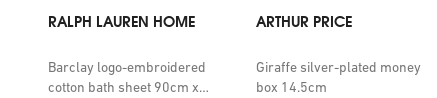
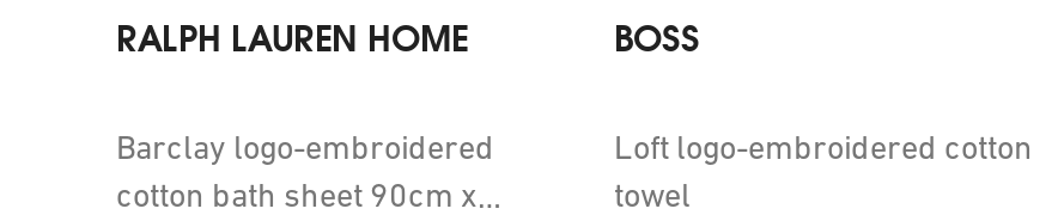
- ARTHUR PRICE
+ BOSS

- Giraffe silver-plated money
- box 14.5cm
+ Loft logo-embroidered cotton
+ towel
